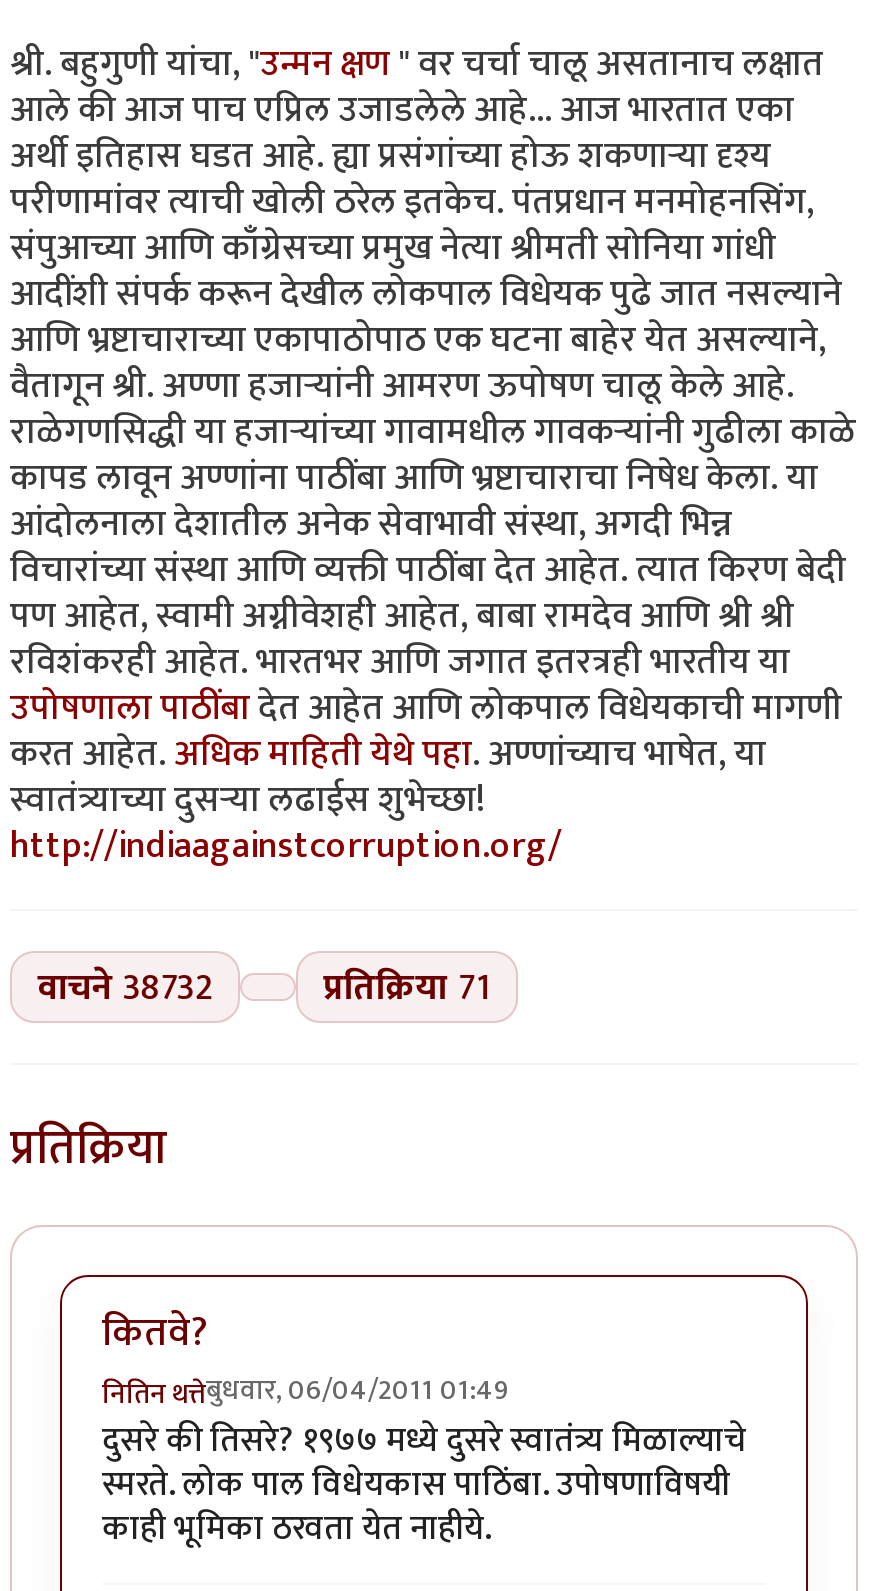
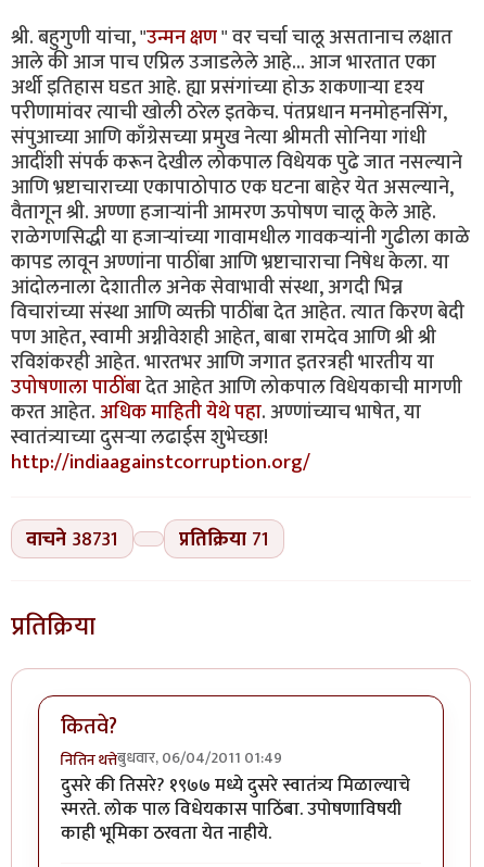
- वाचने 38732
+ वाचने 38731
